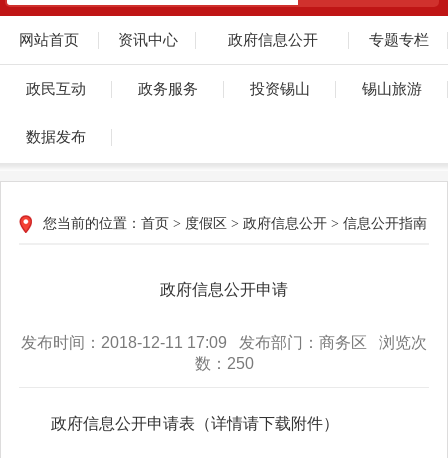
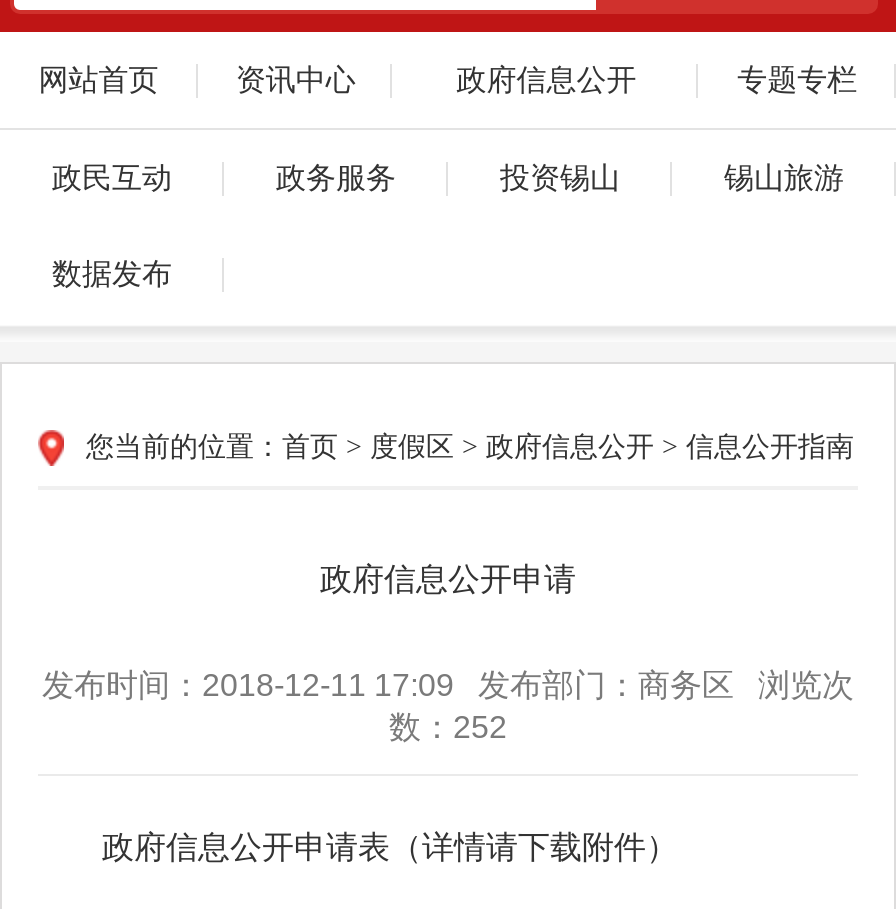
- 数：250
+ 数：252
